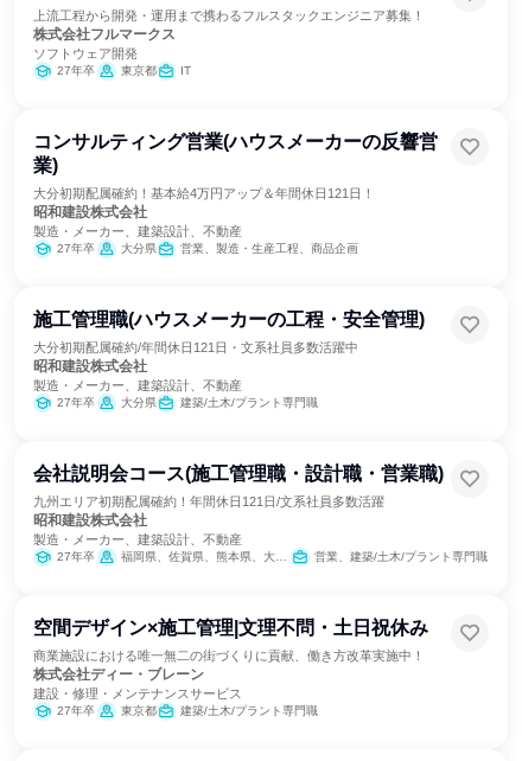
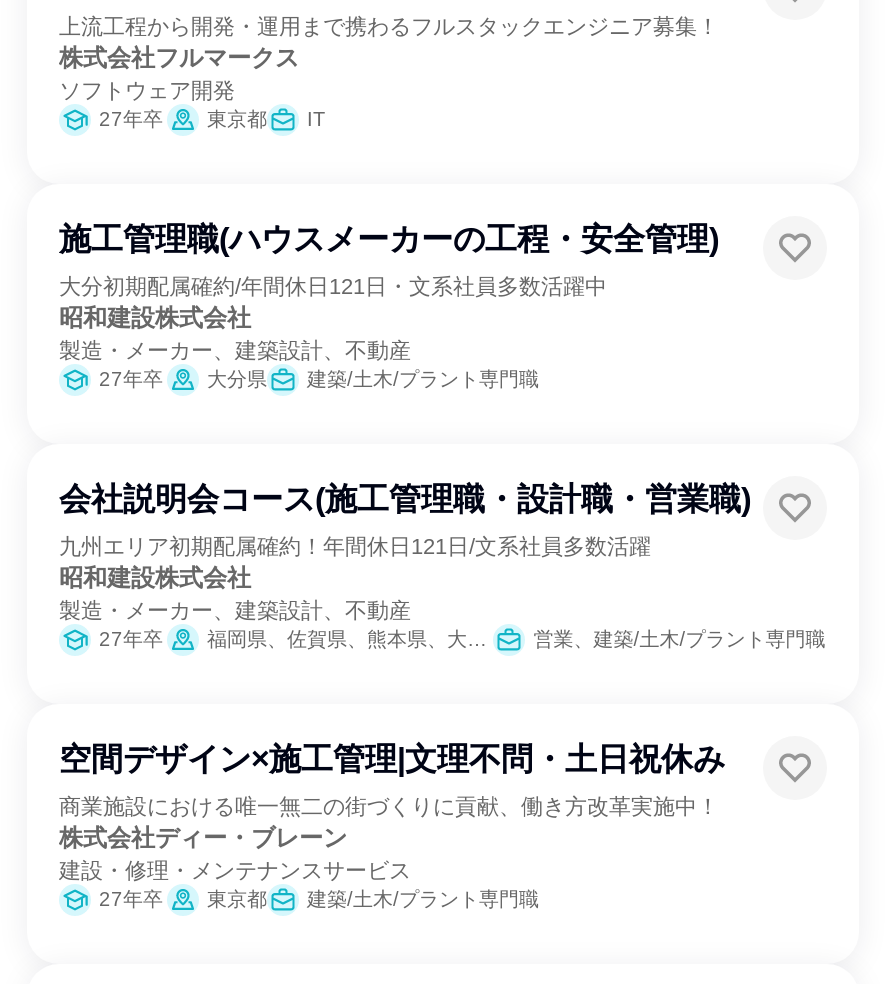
- コンサルティング営業(ハウスメーカーの反響営
- 業)
- 大分初期配属確約！基本給4万円アップ＆年間休日121日！
- 昭和建設株式会社
- 製造・メーカー、建築設計、不動産
- 27年卒
- 大分県
- 営業、製造・生産工程、商品企画
